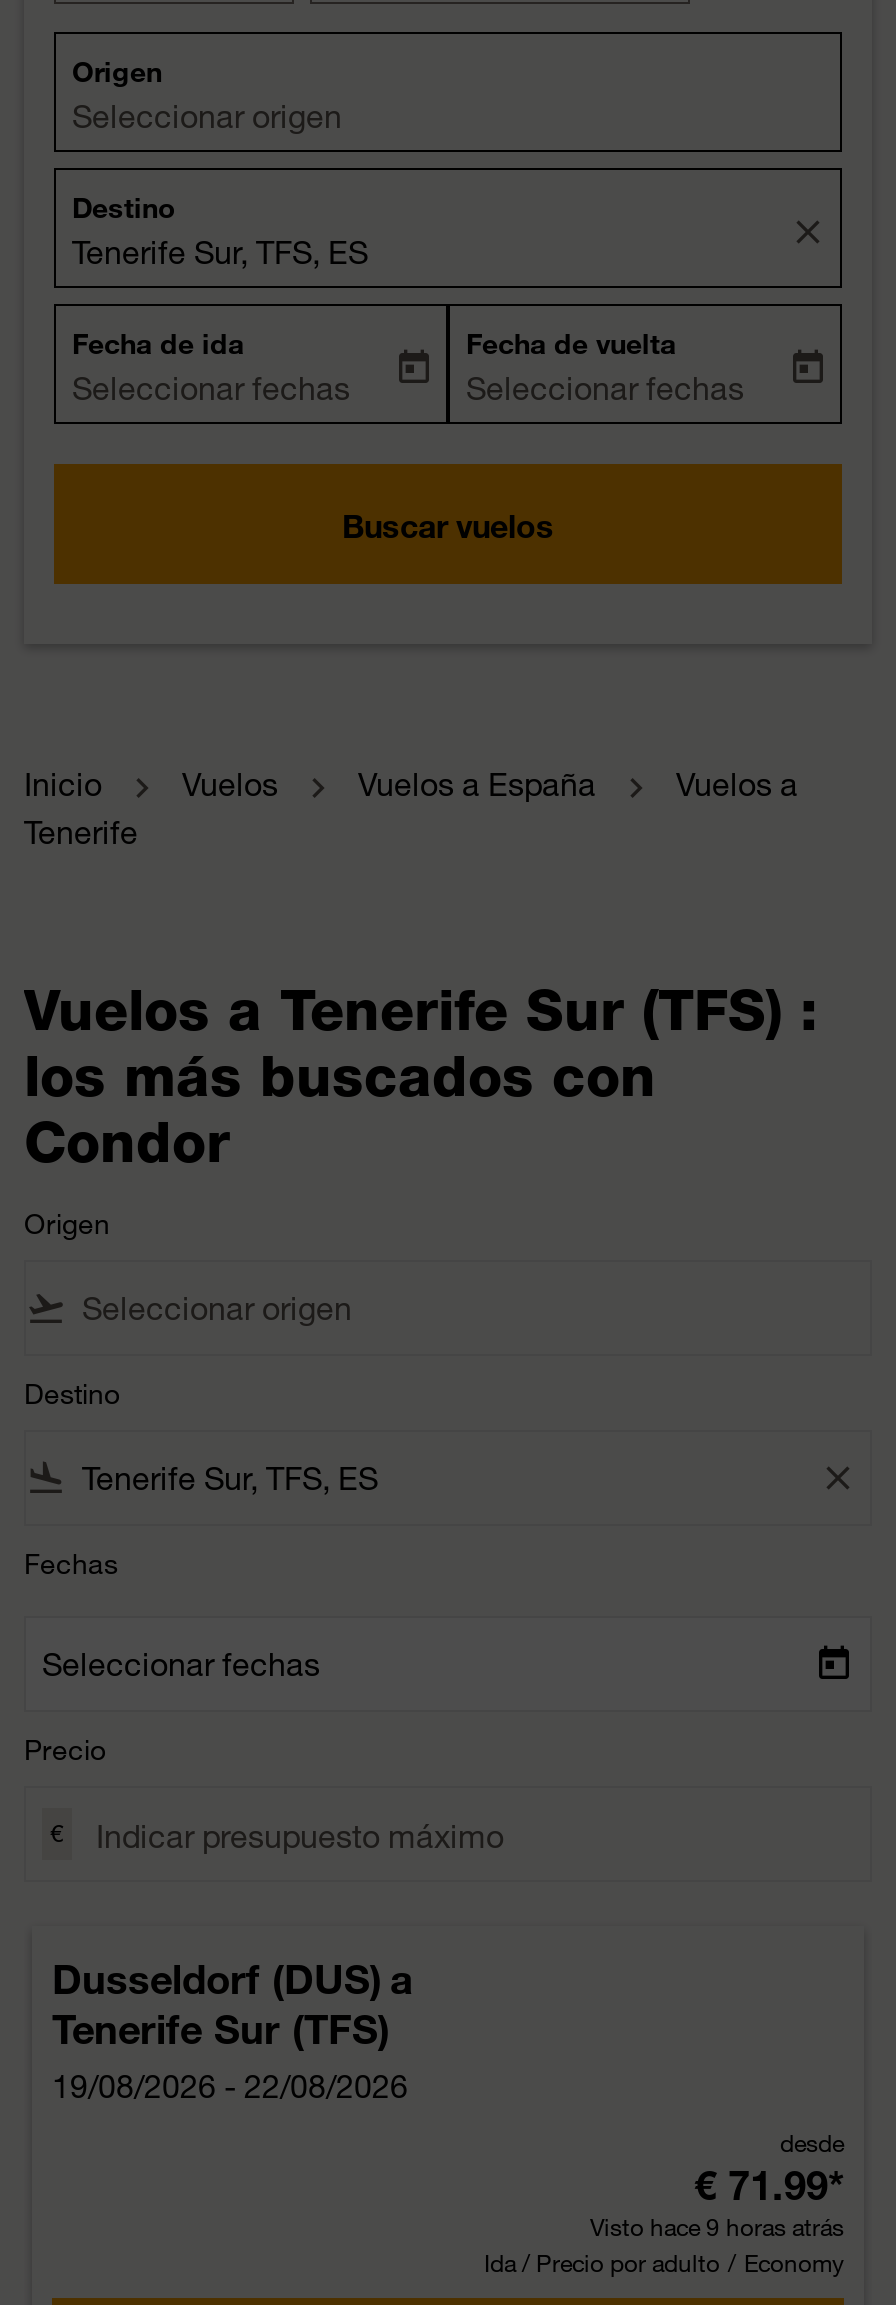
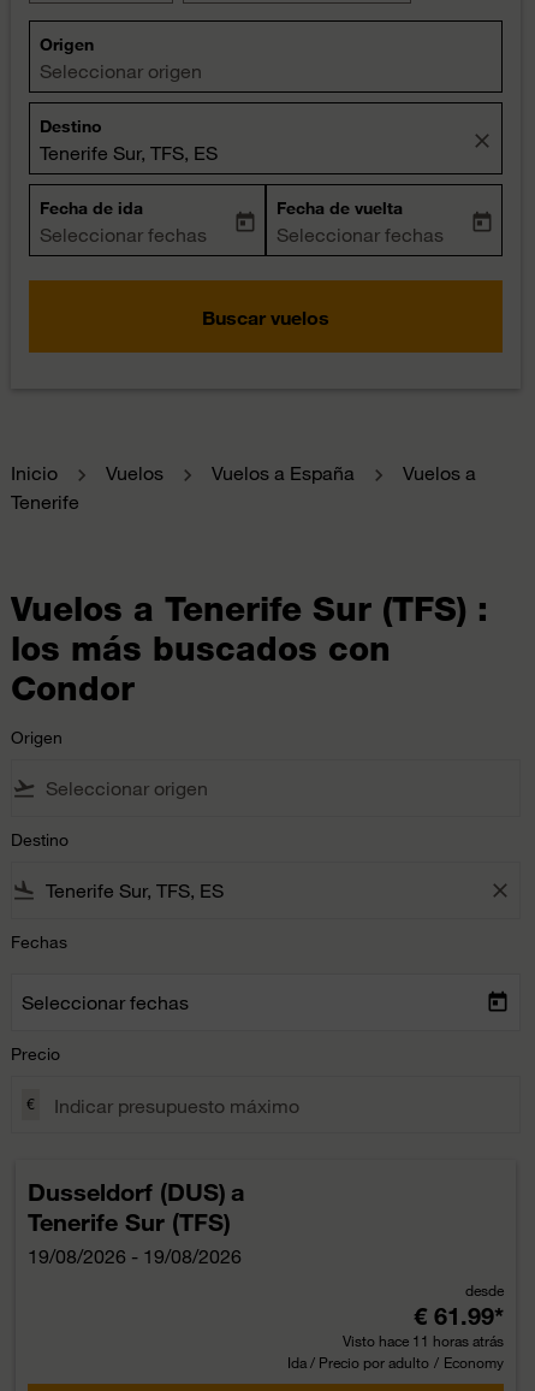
- 19/08/2026 - 22/08/2026
+ 19/08/2026 - 19/08/2026

- € 71.99*
+ € 61.99*

- Visto hace 9 horas atrás
+ Visto hace 11 horas atrás
